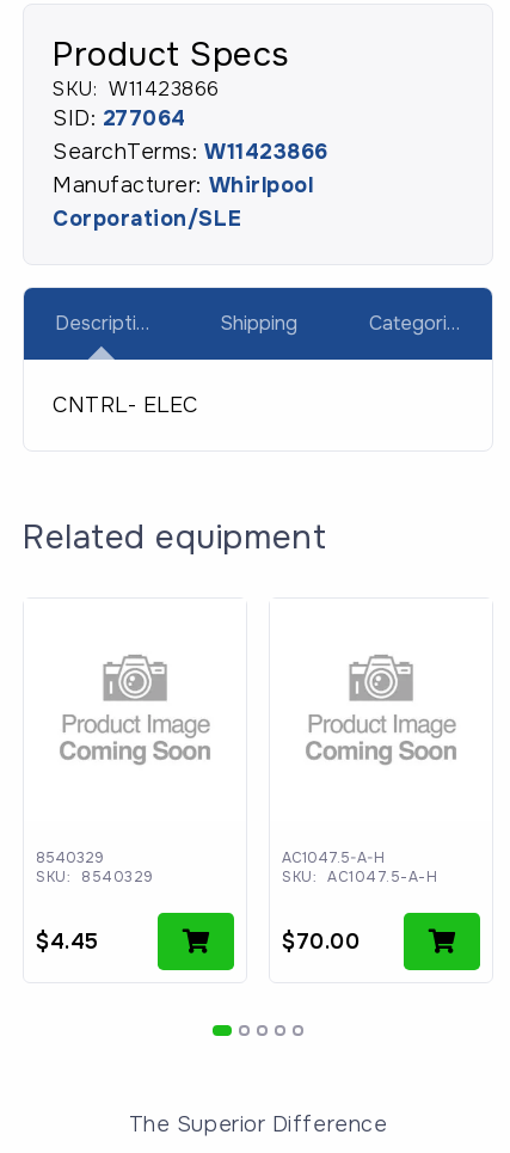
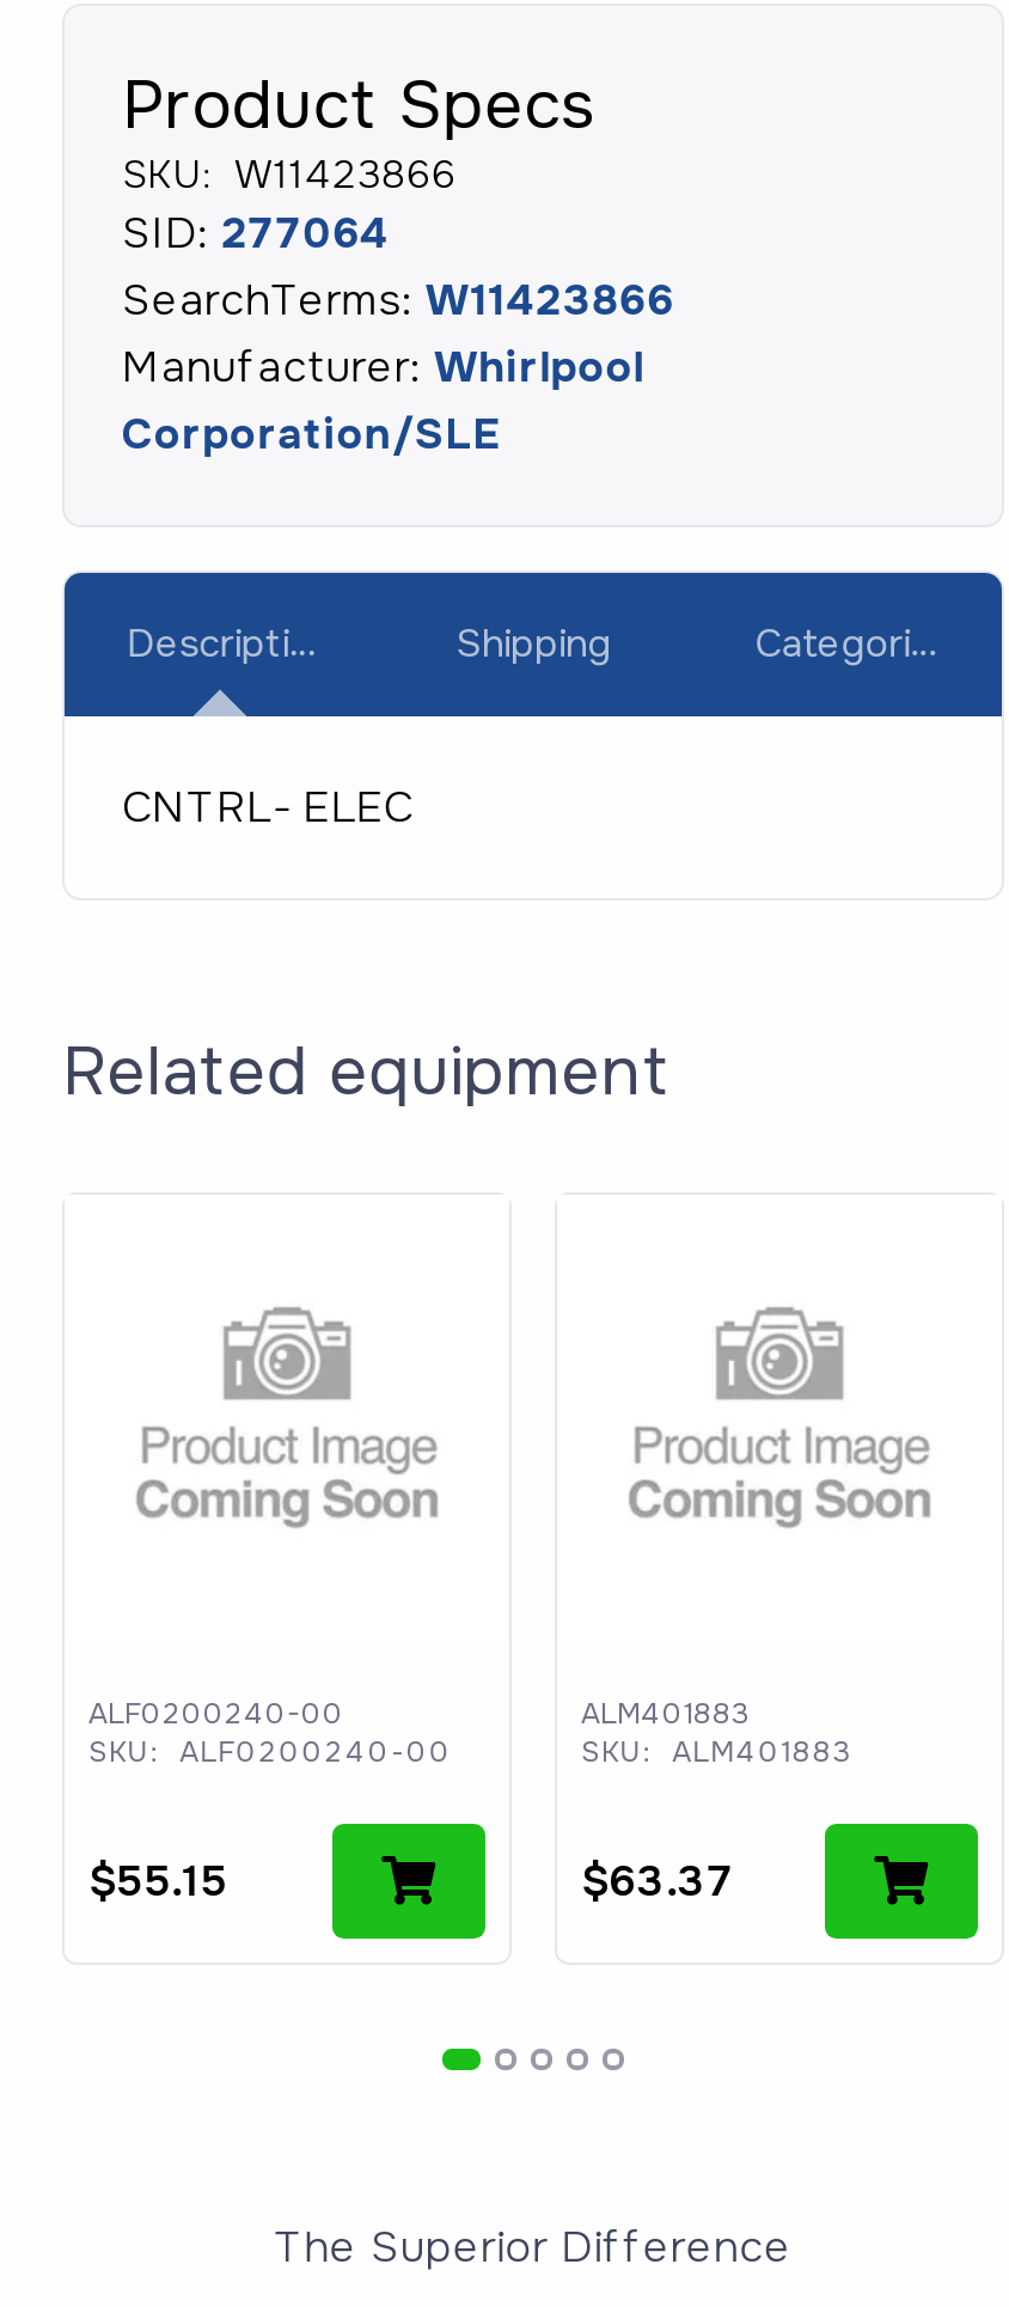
- 8540329
- SKU: 8540329
+ ALF0200240-00
+ SKU: ALF0200240-00

- AC1047.5-A-H
- SKU: AC1047.5-A-H
+ ALM401883
+ SKU: ALM401883

- $4.45
+ $55.15

- $70.00
+ $63.37
